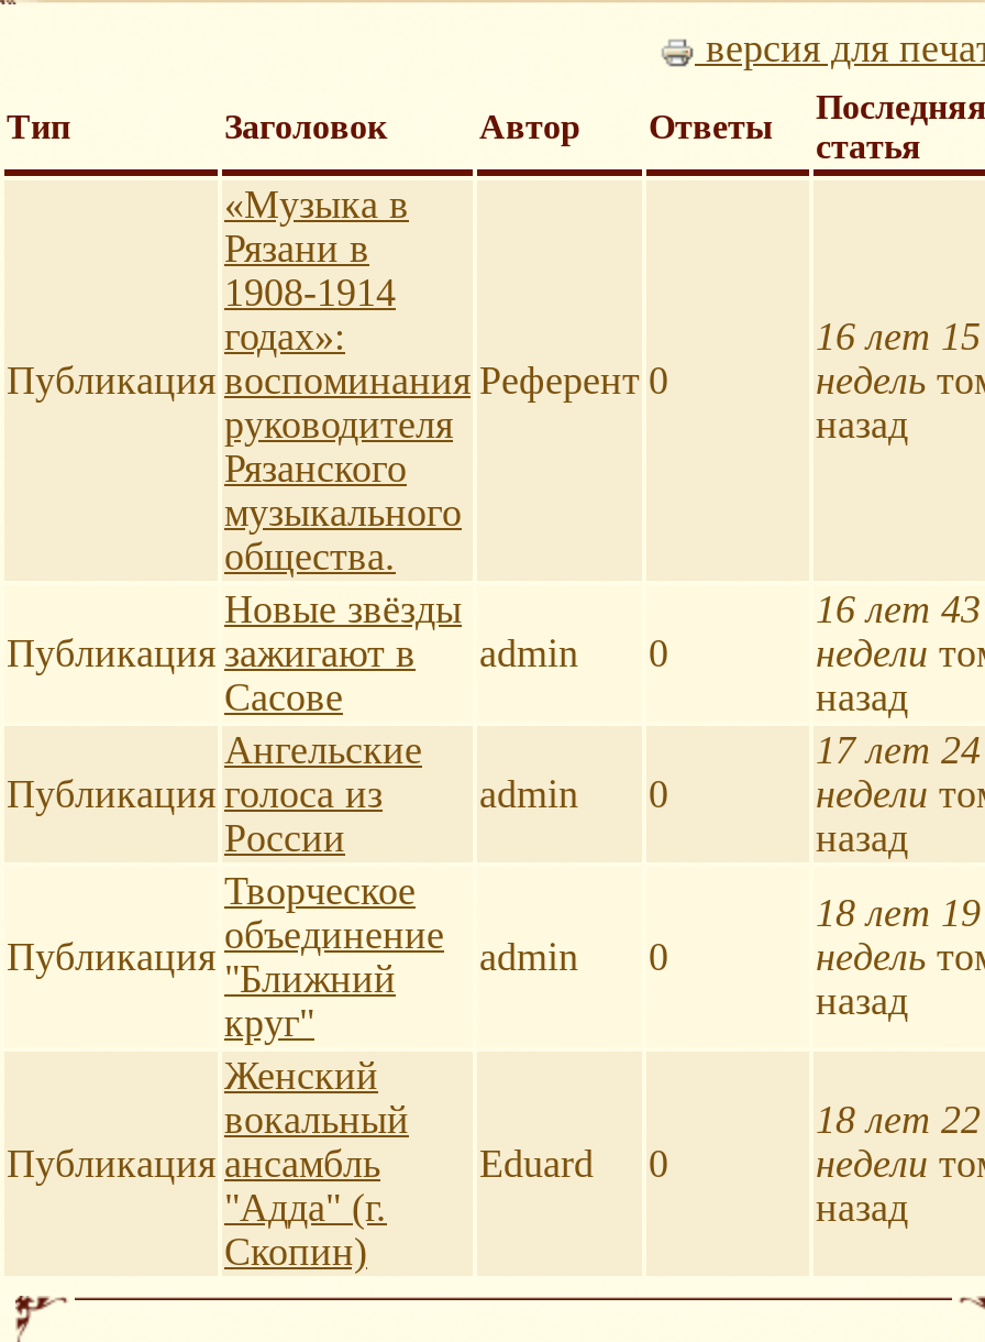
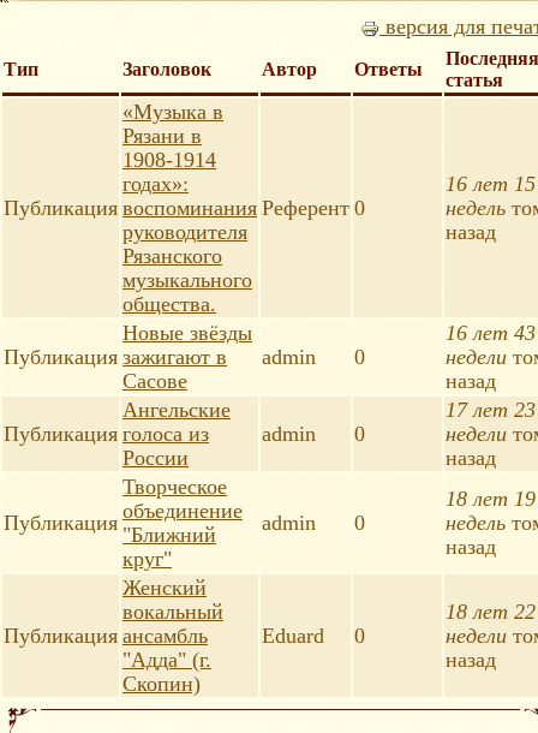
- 17 лет 24
+ 17 лет 23
